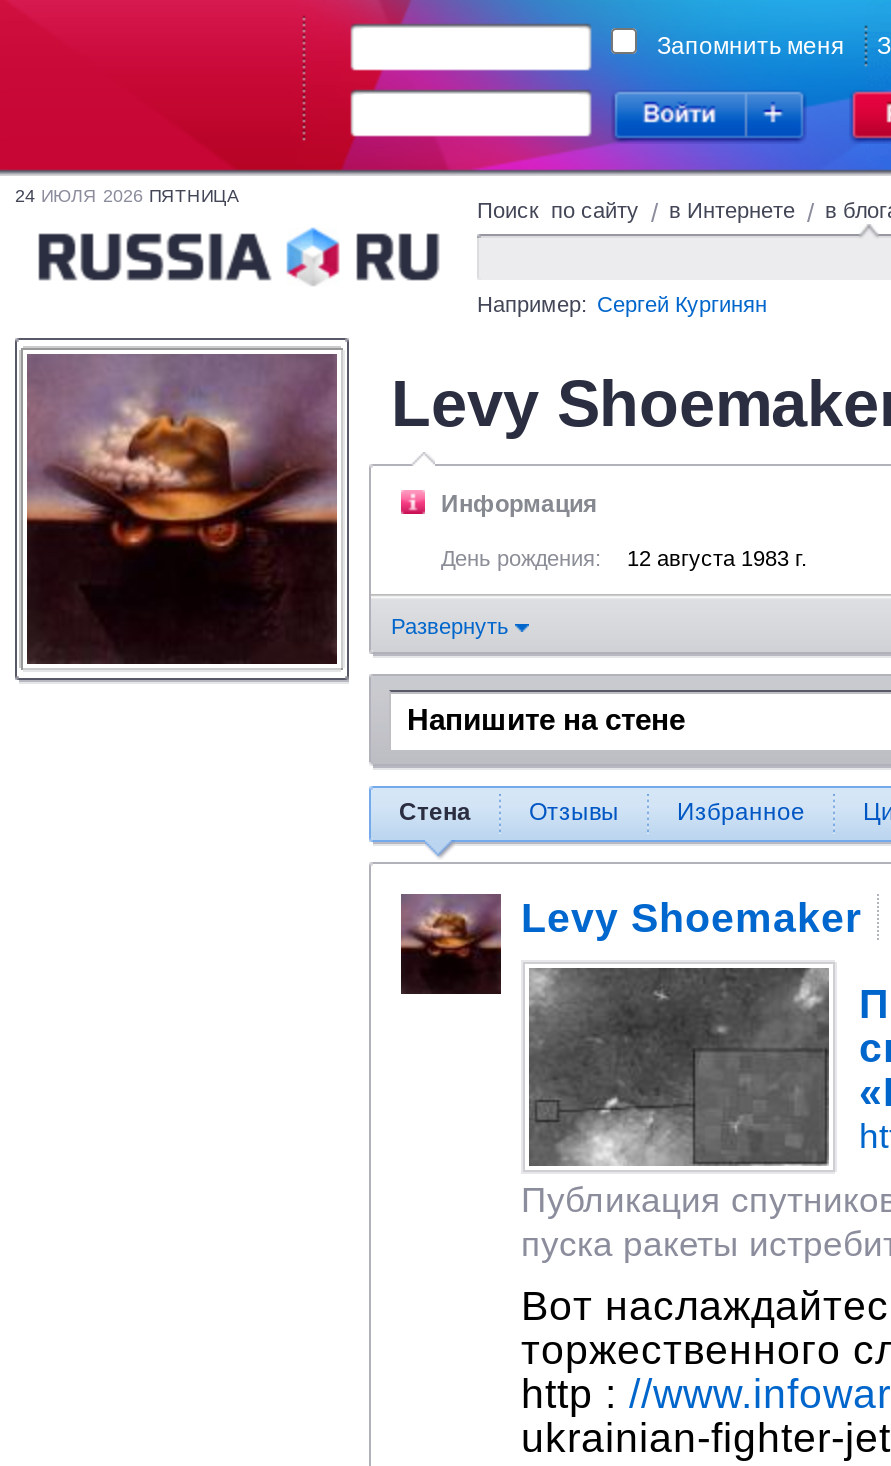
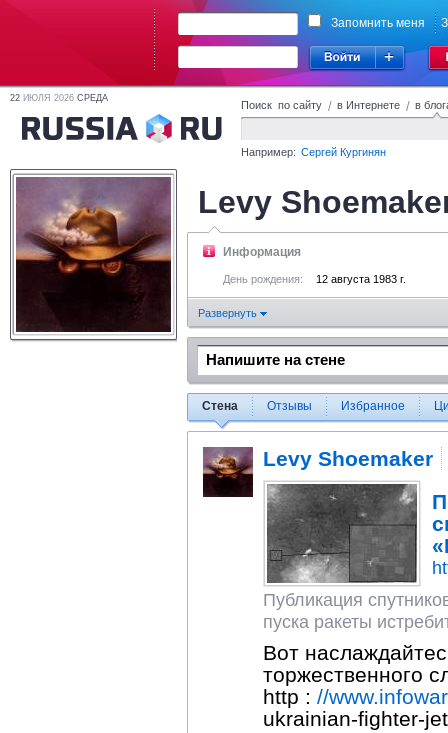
- 24 ИЮЛЯ 2026 ПЯТНИЦА
+ 22 ИЮЛЯ 2026 СРЕДА
